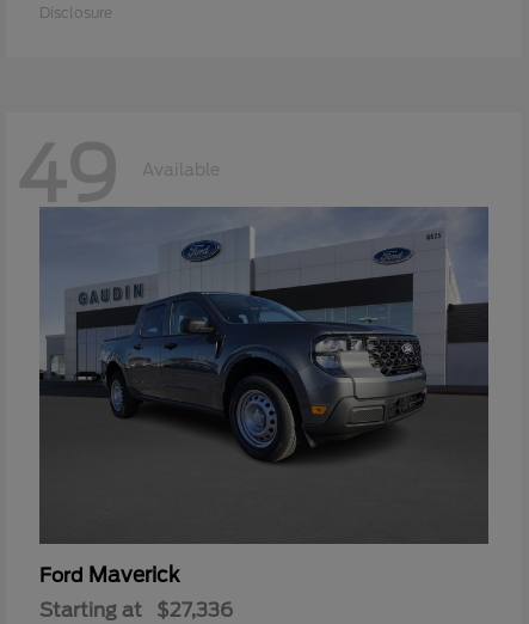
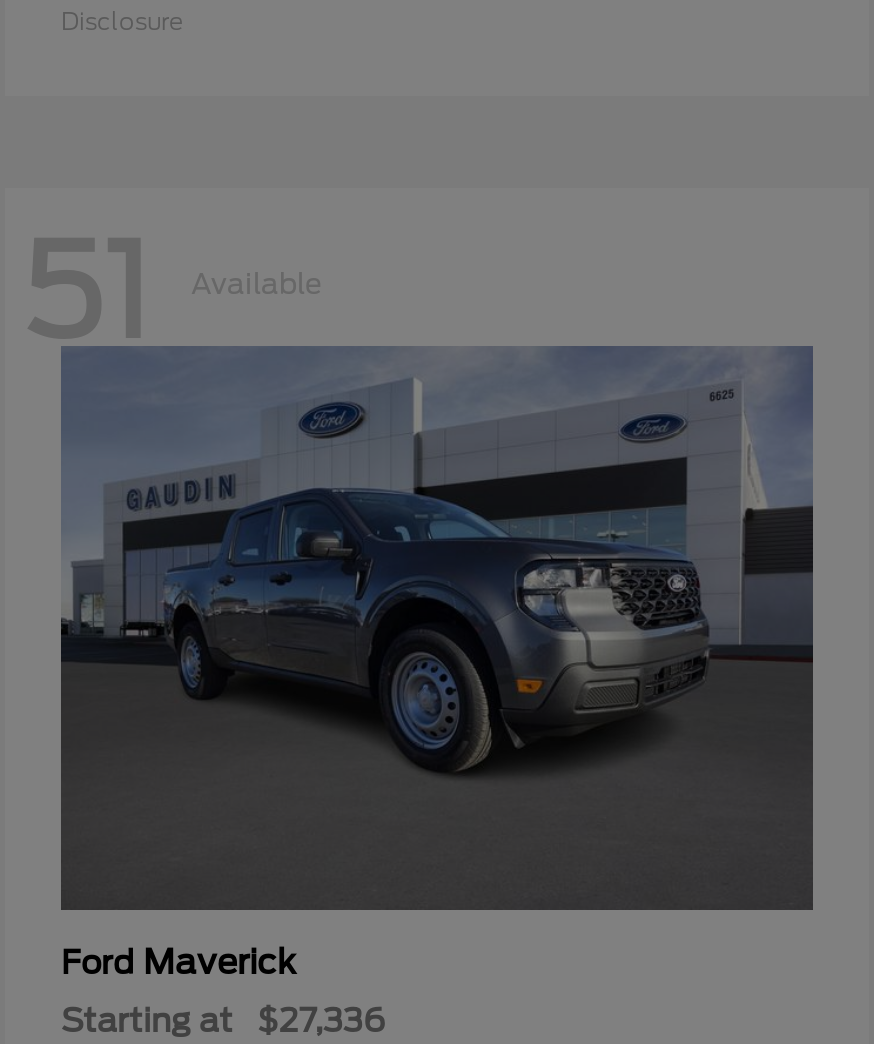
- 49
+ 51
